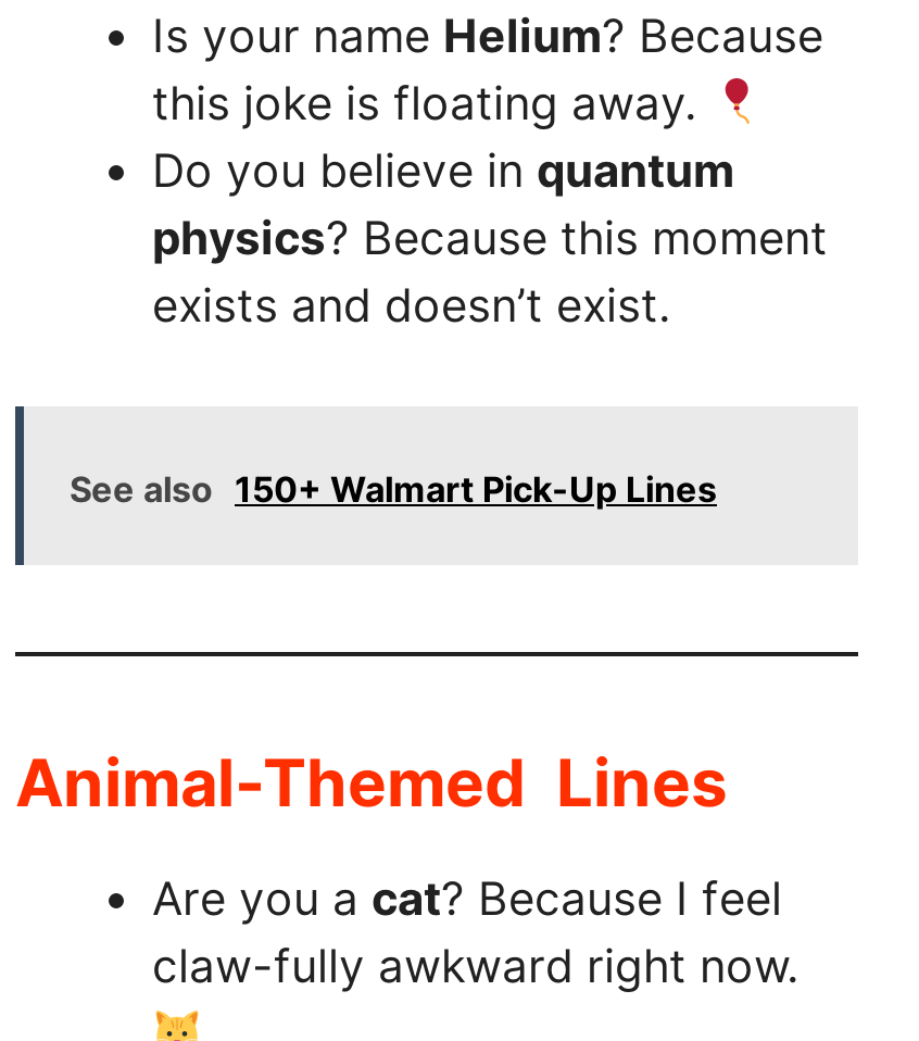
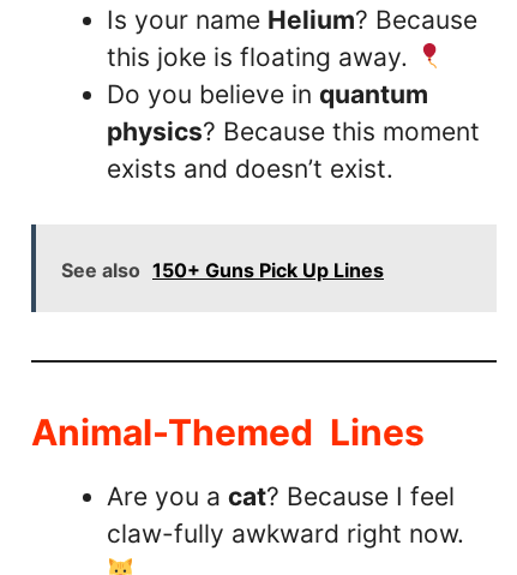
- See also 150+ Walmart Pick-Up Lines
+ See also 150+ Guns Pick Up Lines
